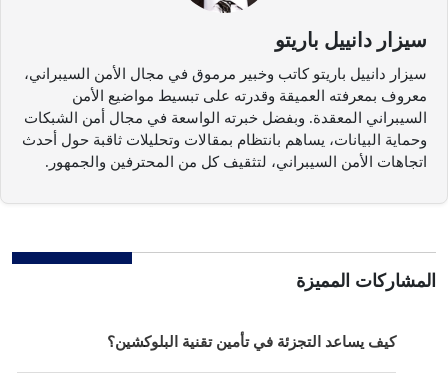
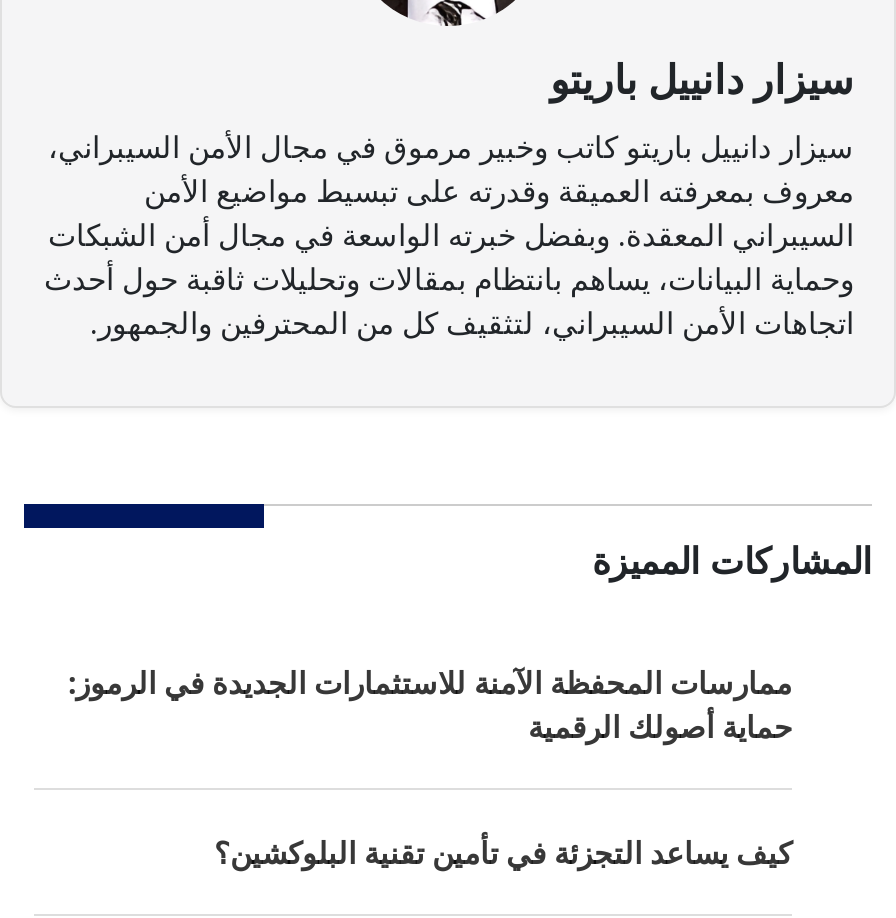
+ ممارسات المحفظة الآمنة للاستثمارات الجديدة في الرموز:
+ حماية أصولك الرقمية
